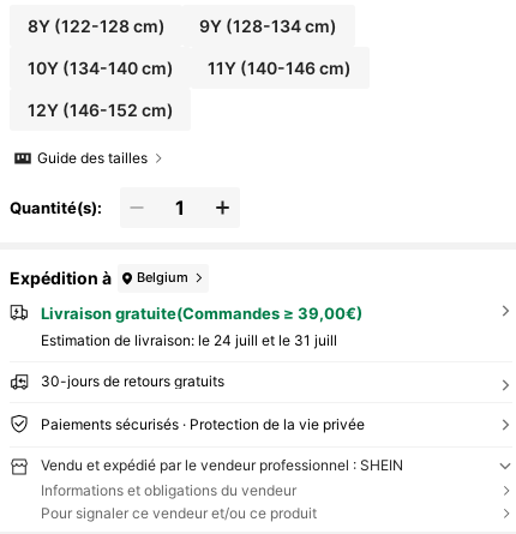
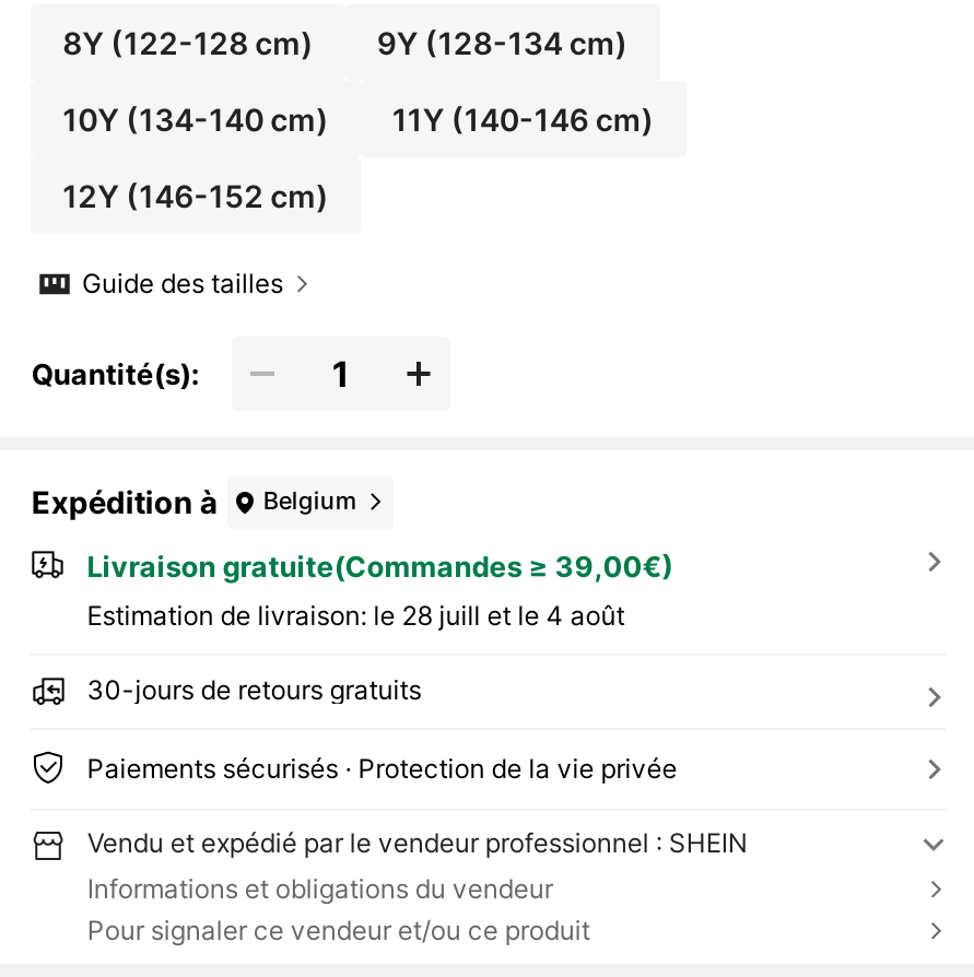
- Estimation de livraison: le 24 juill et le 31 juill
+ Estimation de livraison: le 28 juill et le 4 août
